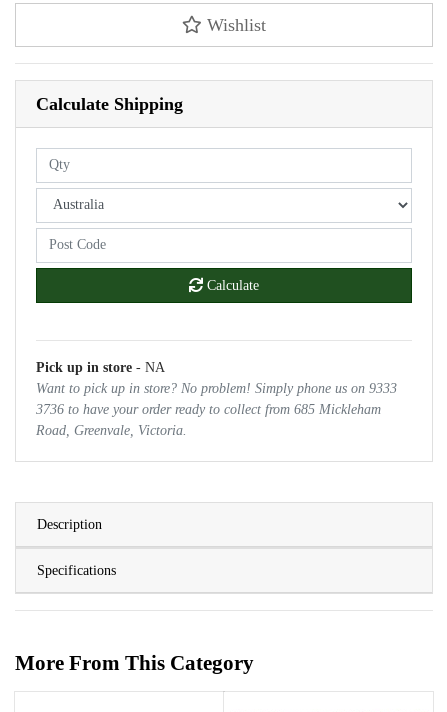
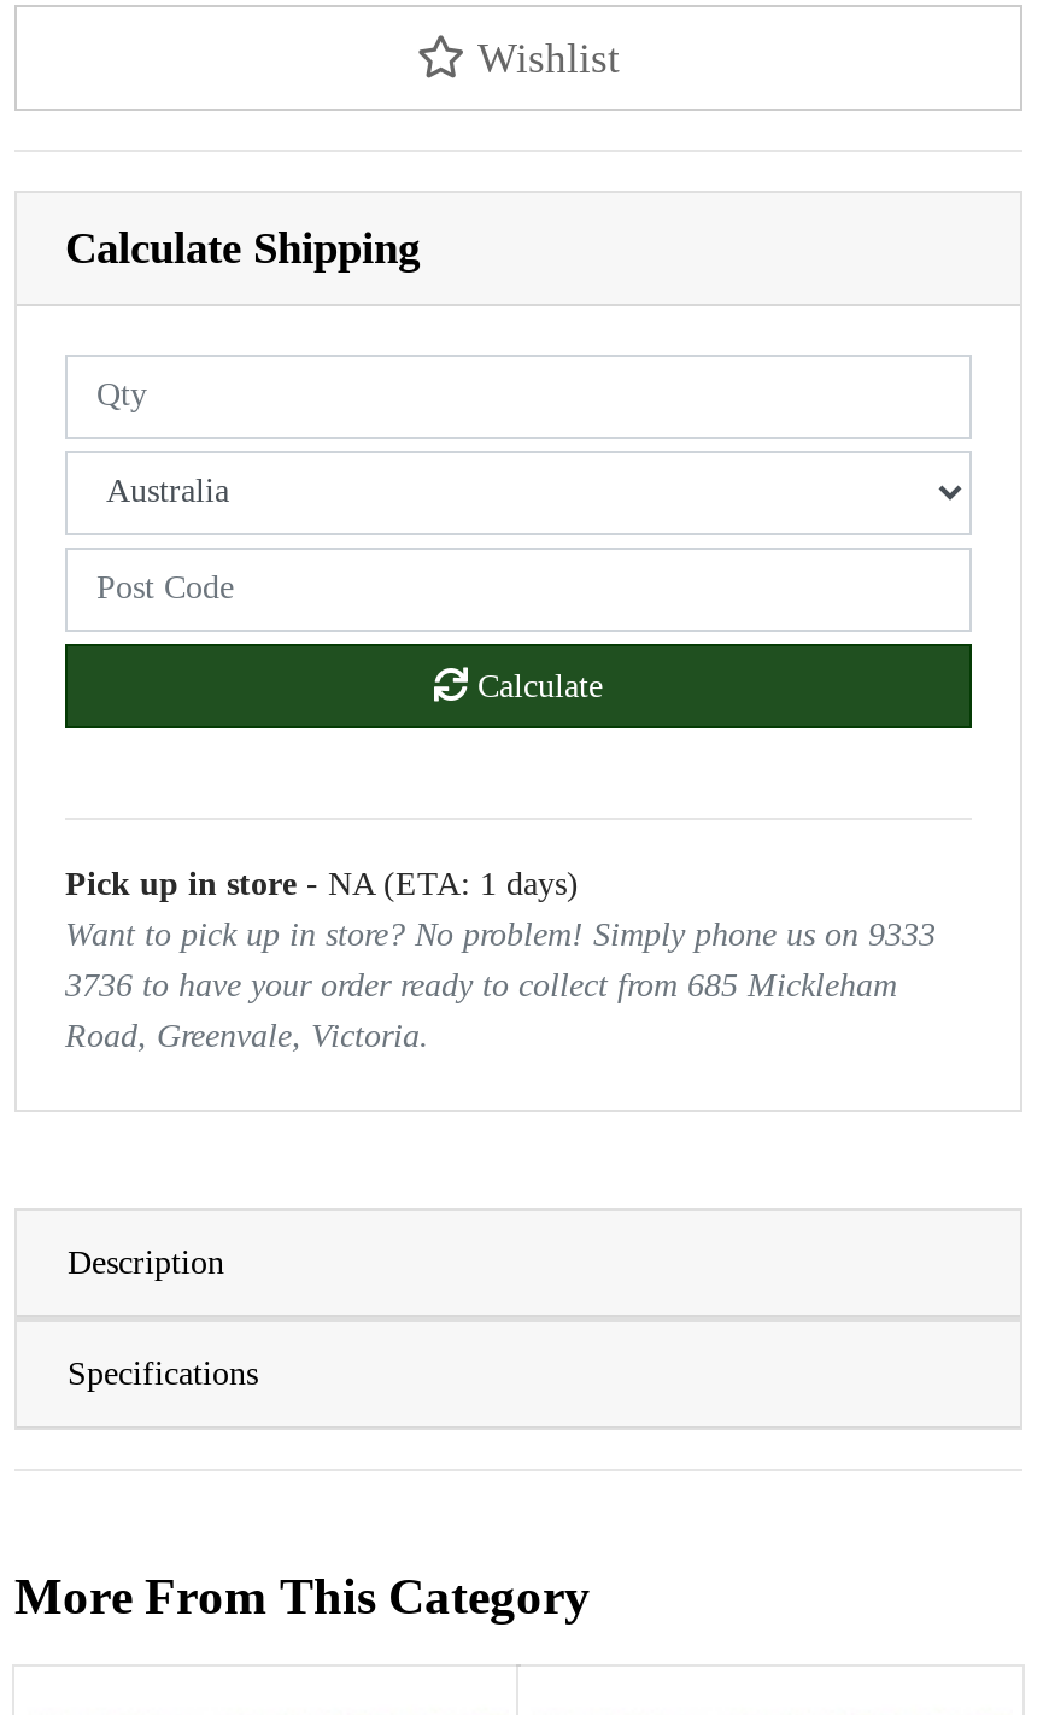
- Pick up in store - NA
+ Pick up in store - NA (ETA: 1 days)
